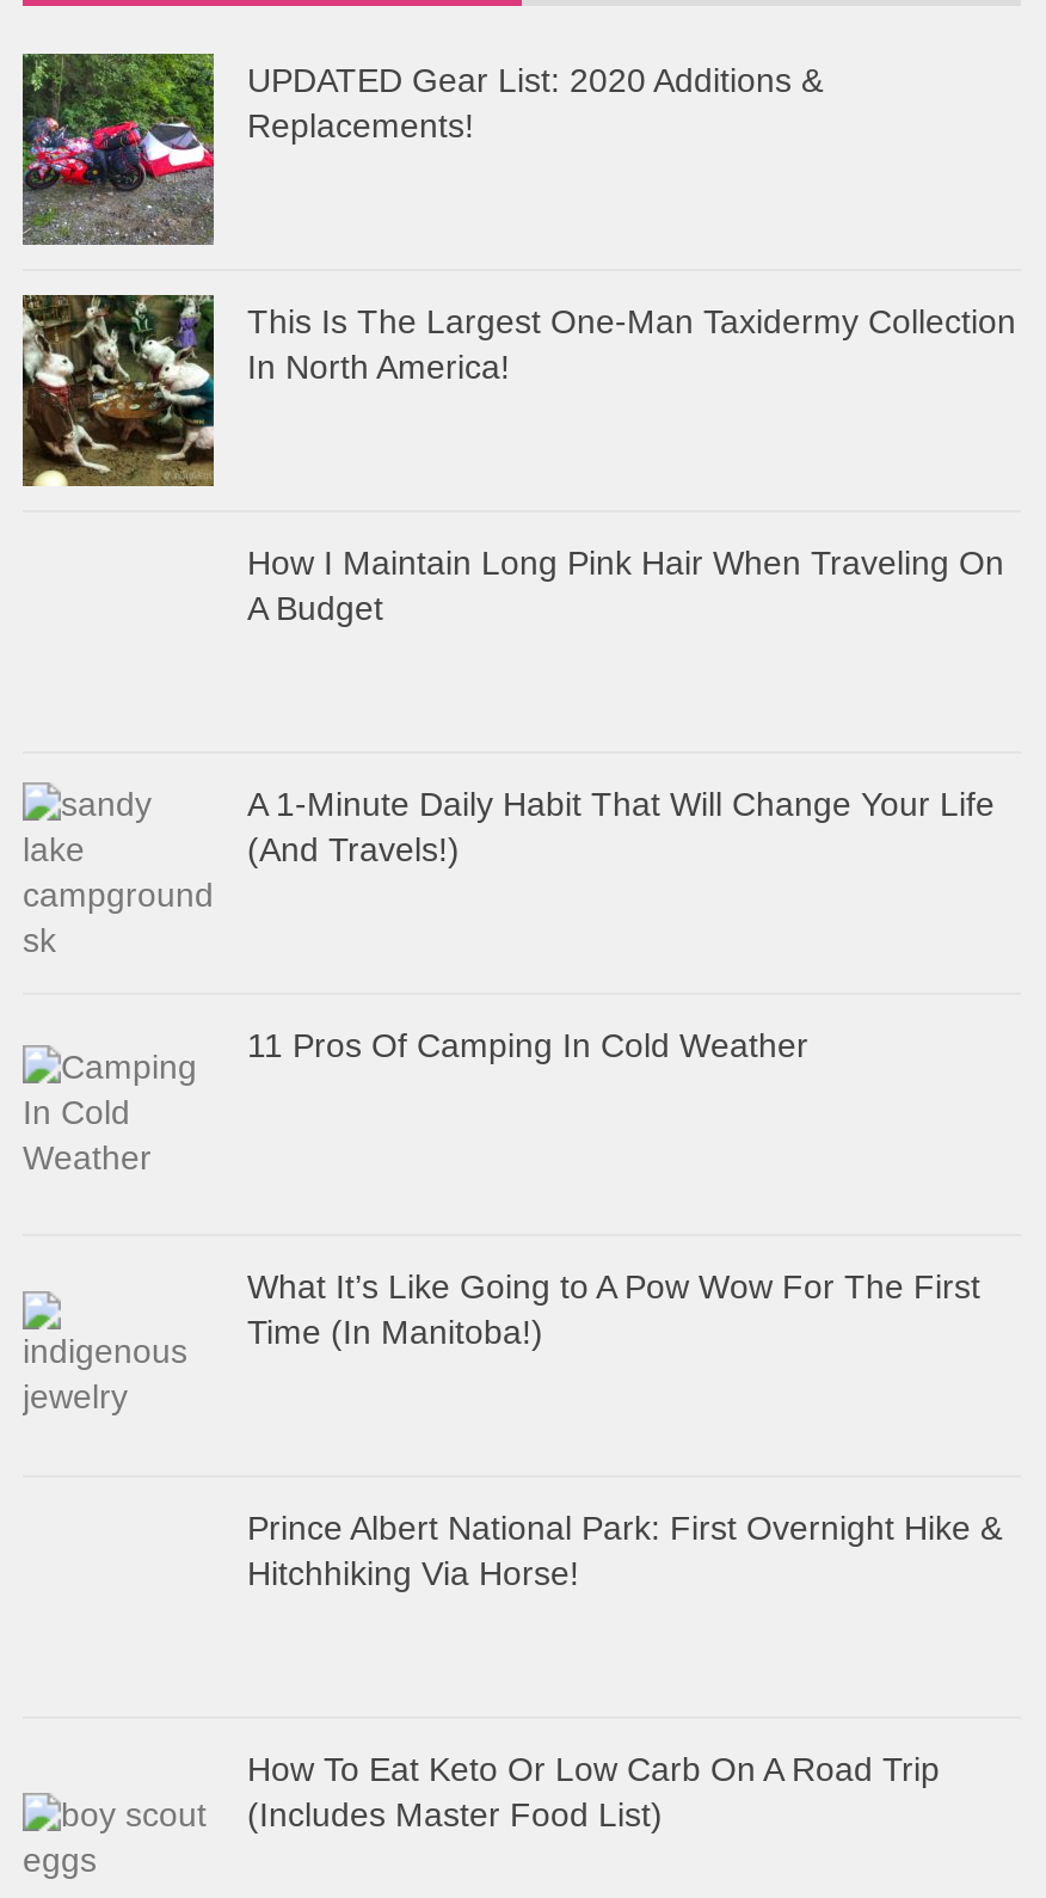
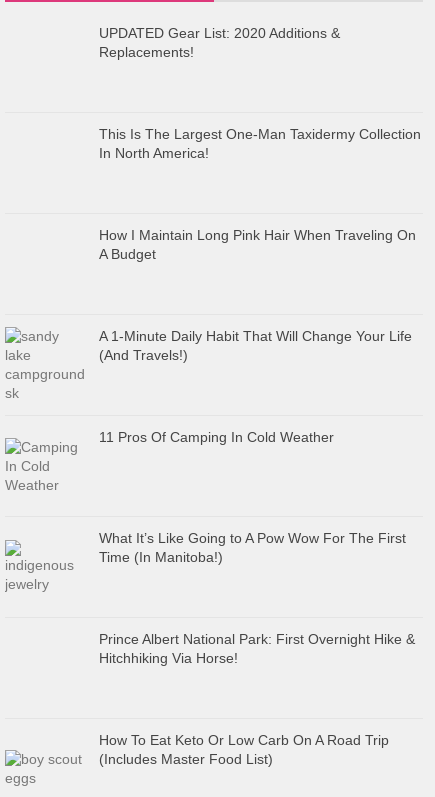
- [image]

- [image]
